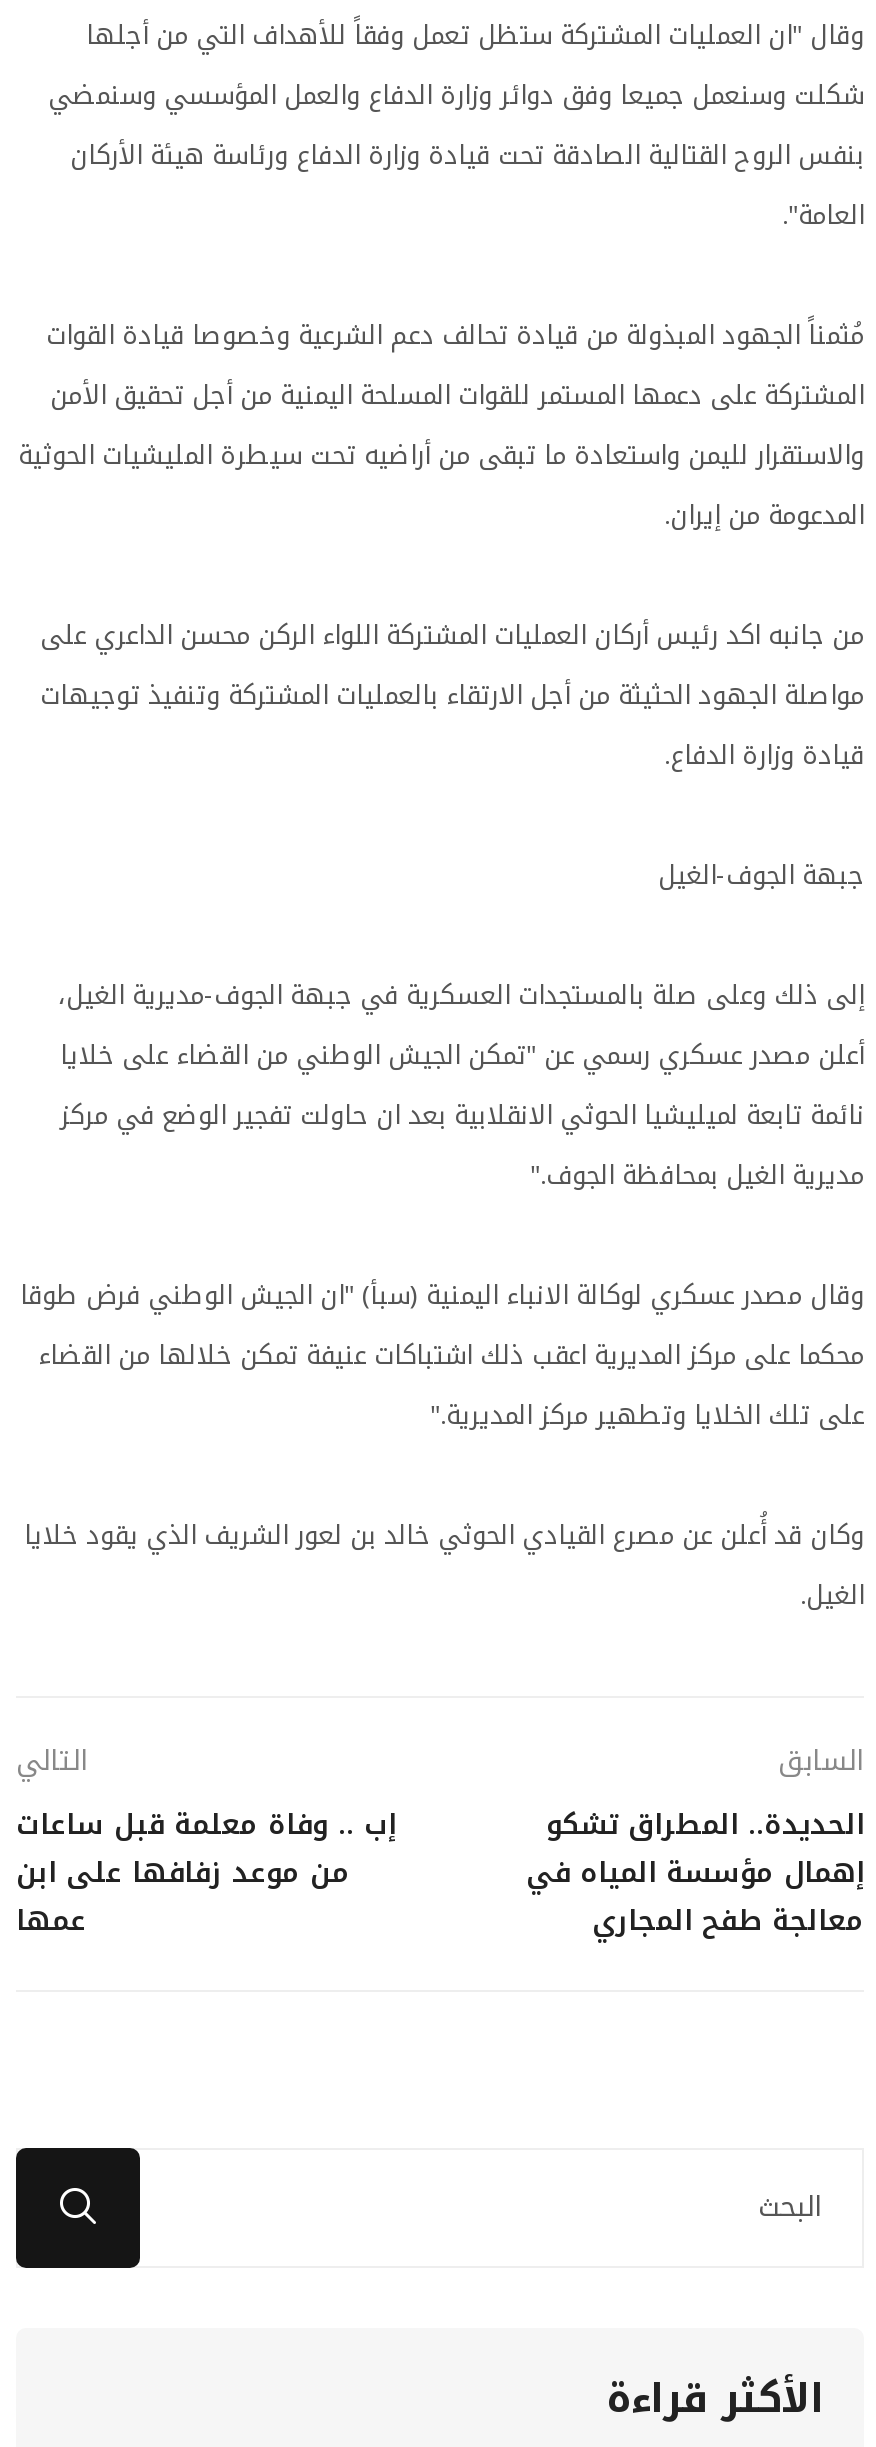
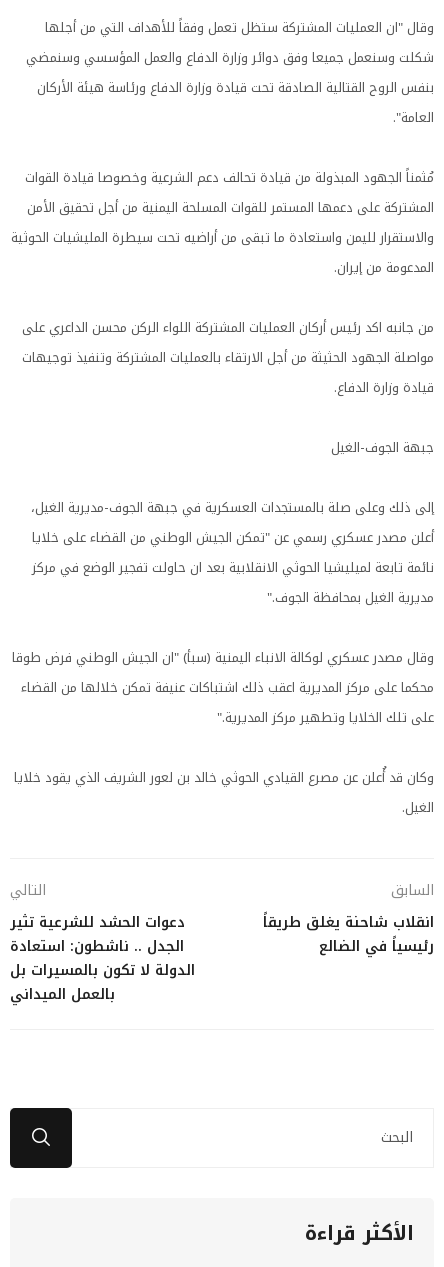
- إب .. وفاة معلمة قبل ساعات
- من موعد زفافها على ابن
- عمها
+ دعوات الحشد للشرعية تثير
+ الجدل .. ناشطون: استعادة
+ الدولة لا تكون بالمسيرات بل
+ بالعمل الميداني

- الحديدة.. المطراق تشكو
- إهمال مؤسسة المياه في
- معالجة طفح المجاري
+ انقلاب شاحنة يغلق طريقاً
+ رئيسياً في الضالع
